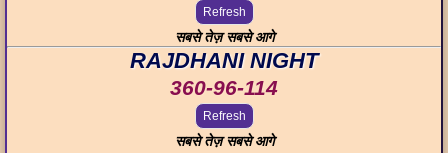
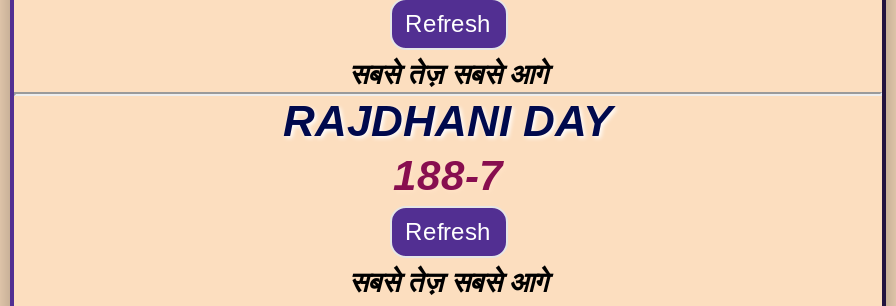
- RAJDHANI NIGHT
+ RAJDHANI DAY

- 360-96-114
+ 188-7
